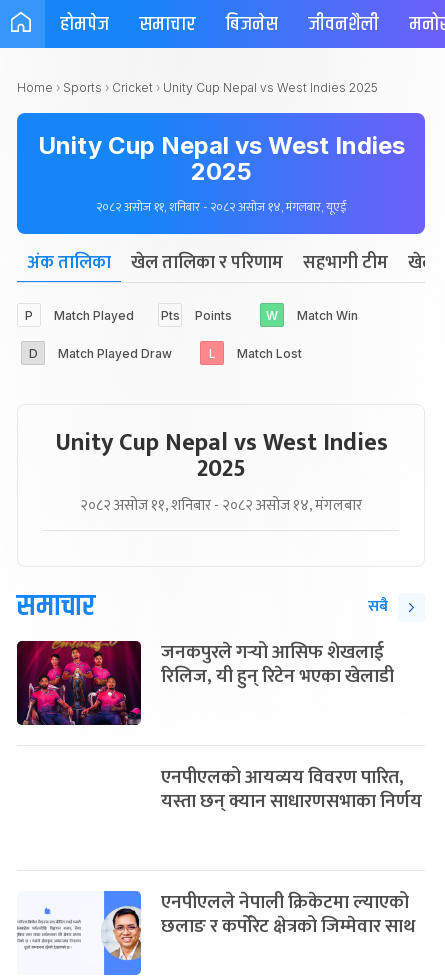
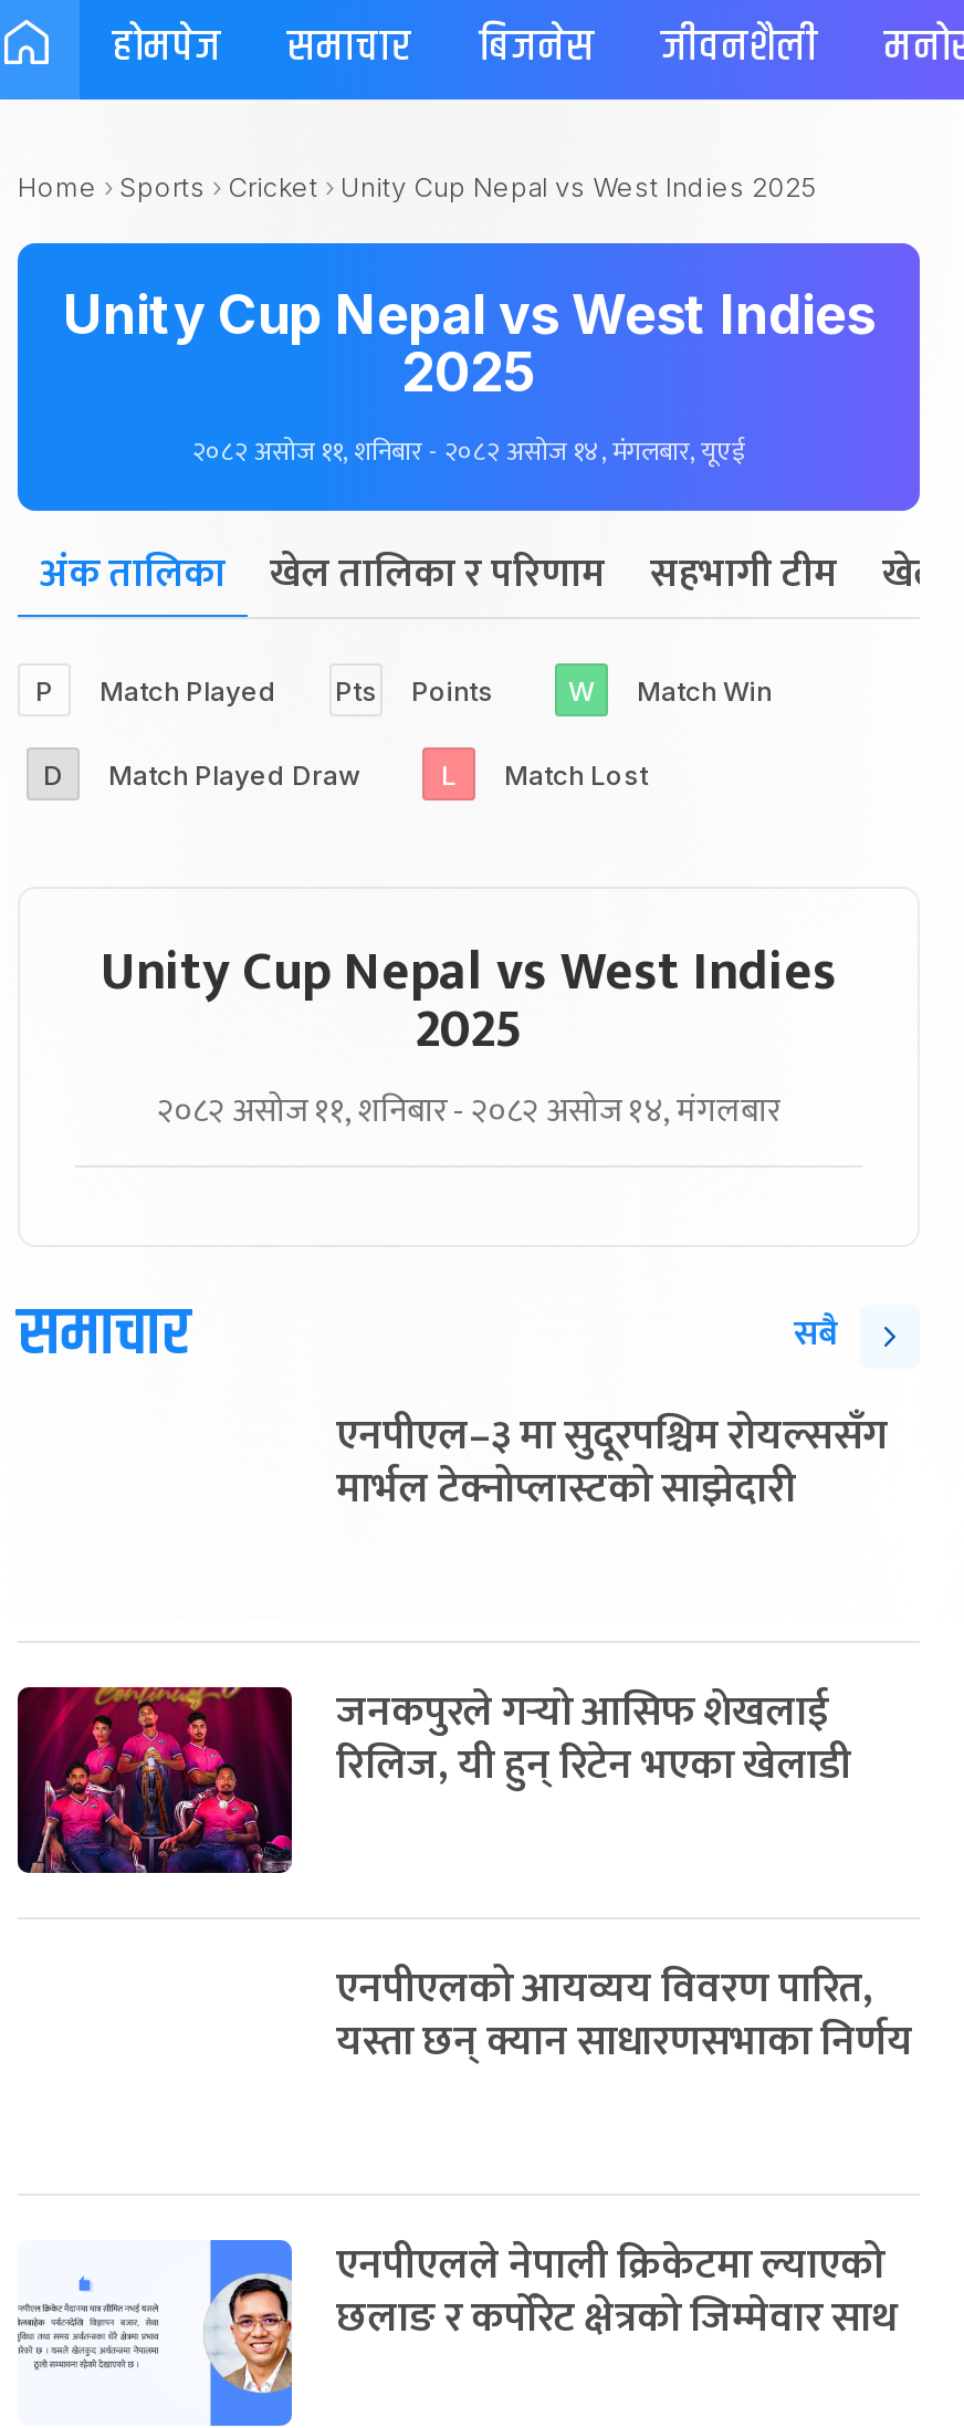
+ एनपीएल–३ मा सुदूरपश्चिम रोयल्ससँग
+ मार्भल टेक्नोप्लास्टको साझेदारी
